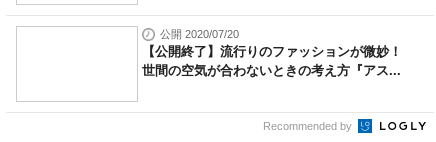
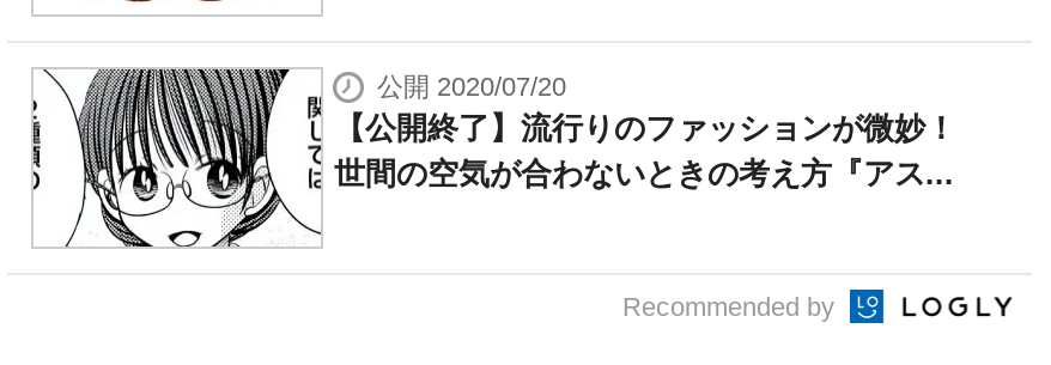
+ [image]
